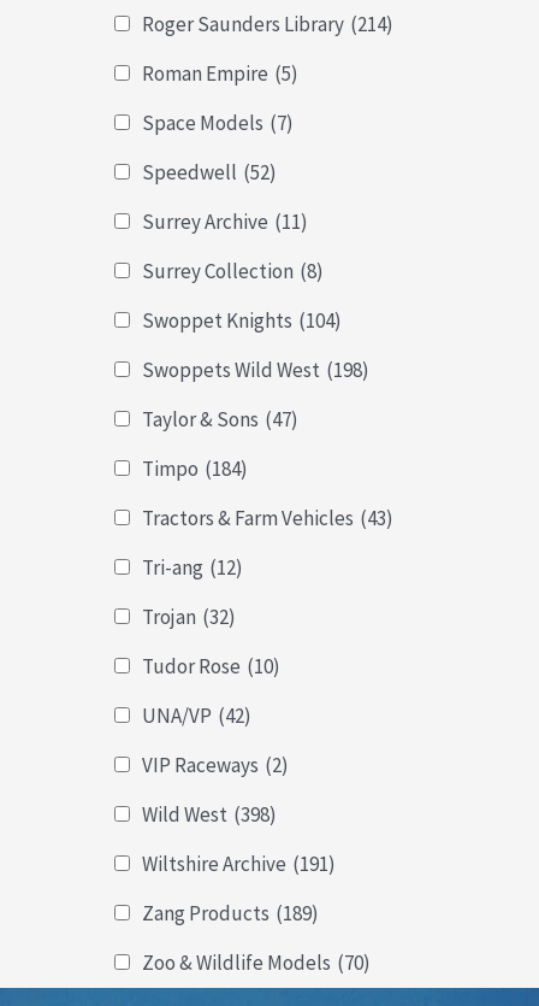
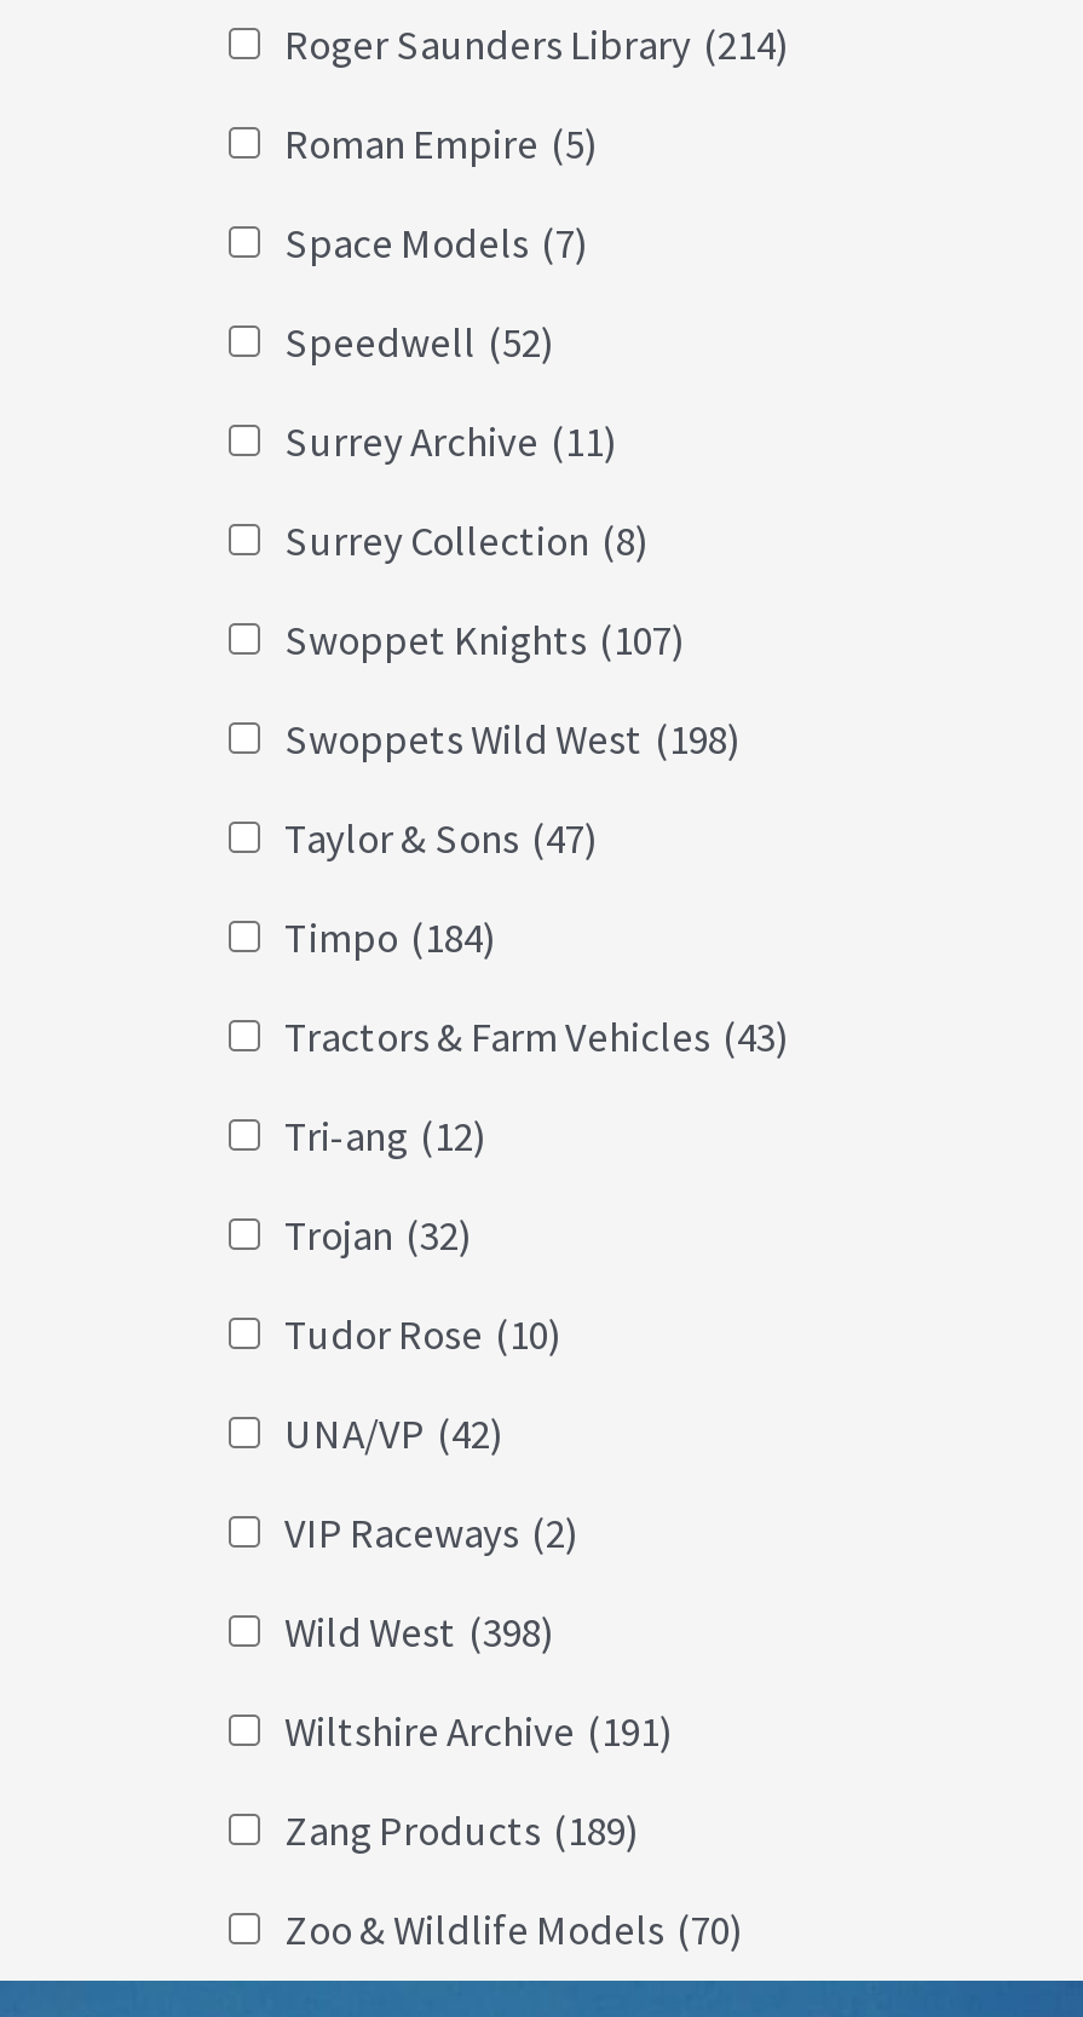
- Swoppet Knights (104)
+ Swoppet Knights (107)
